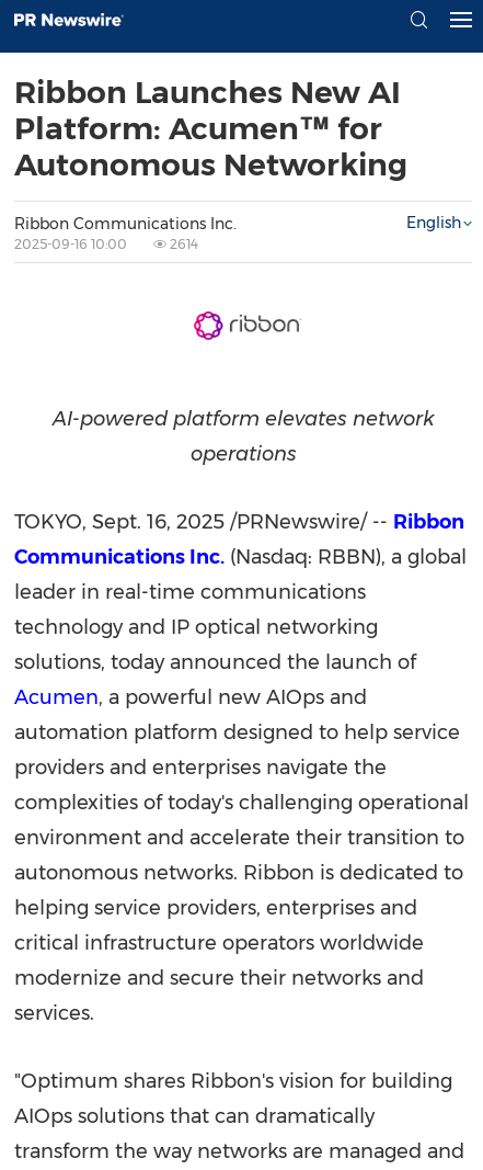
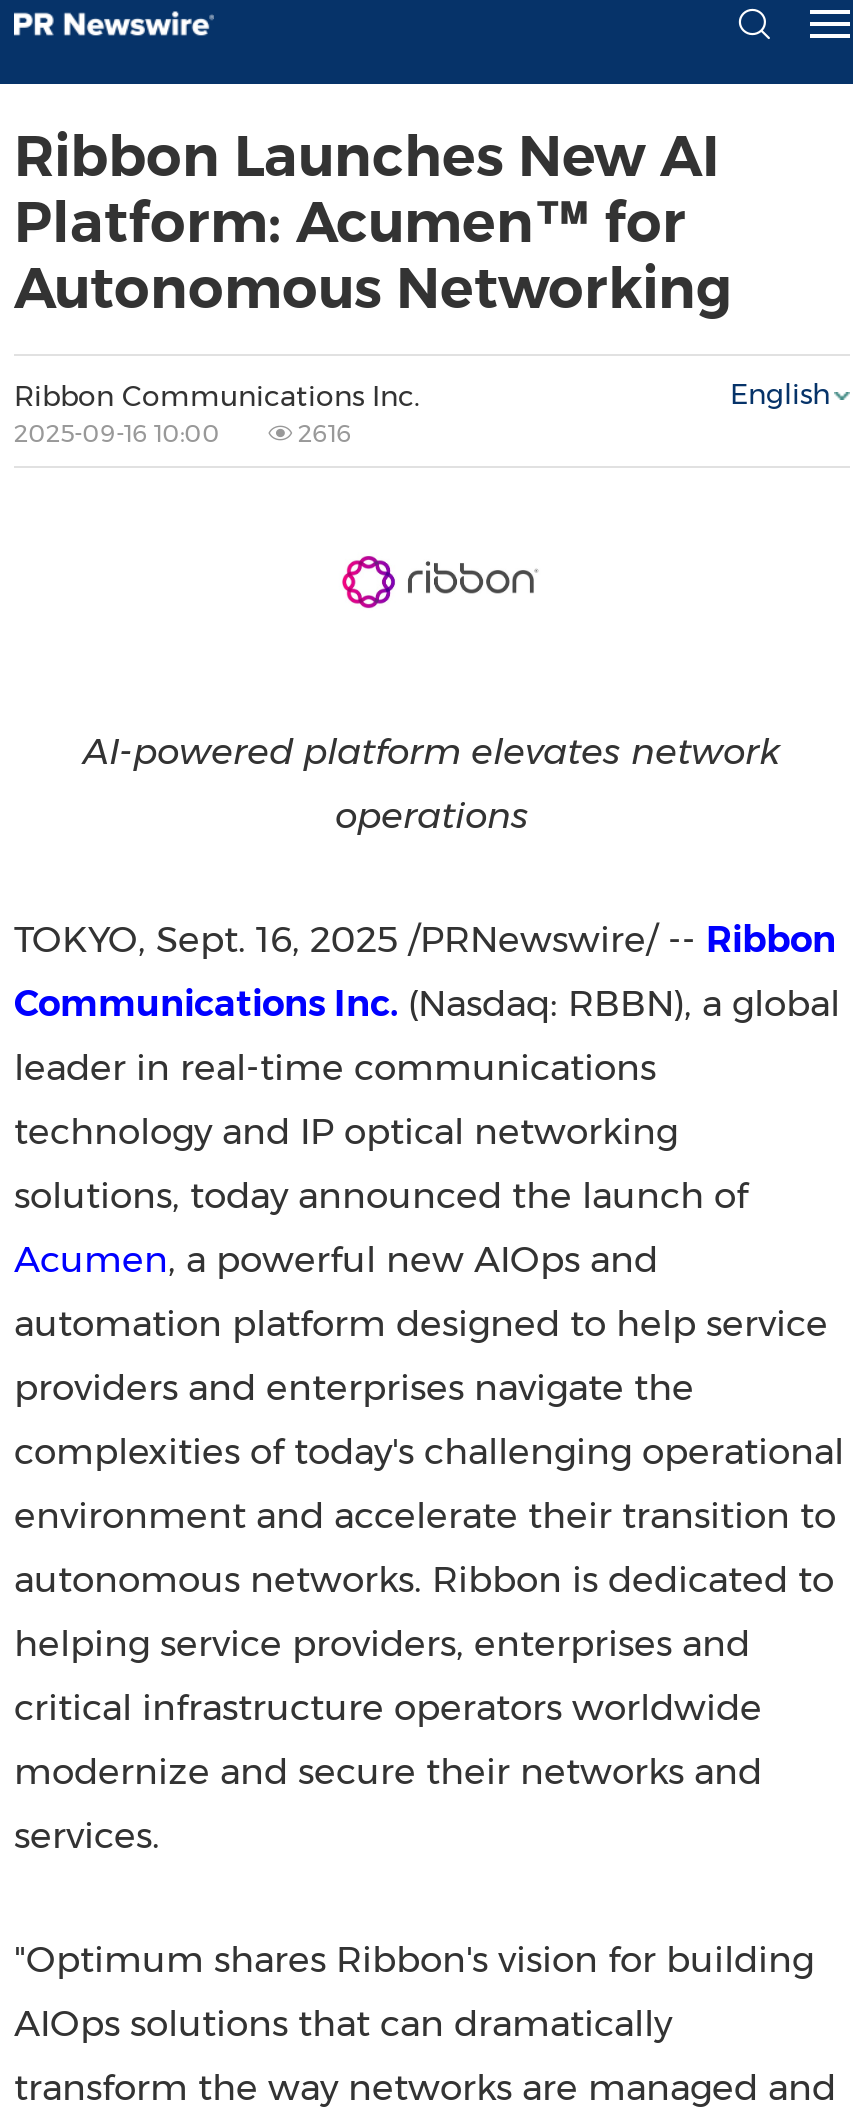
- 2614
+ 2616
